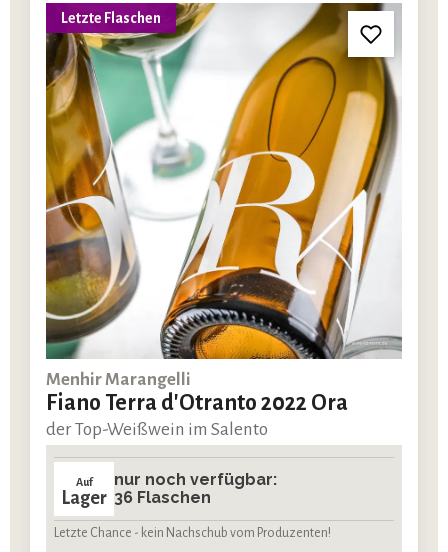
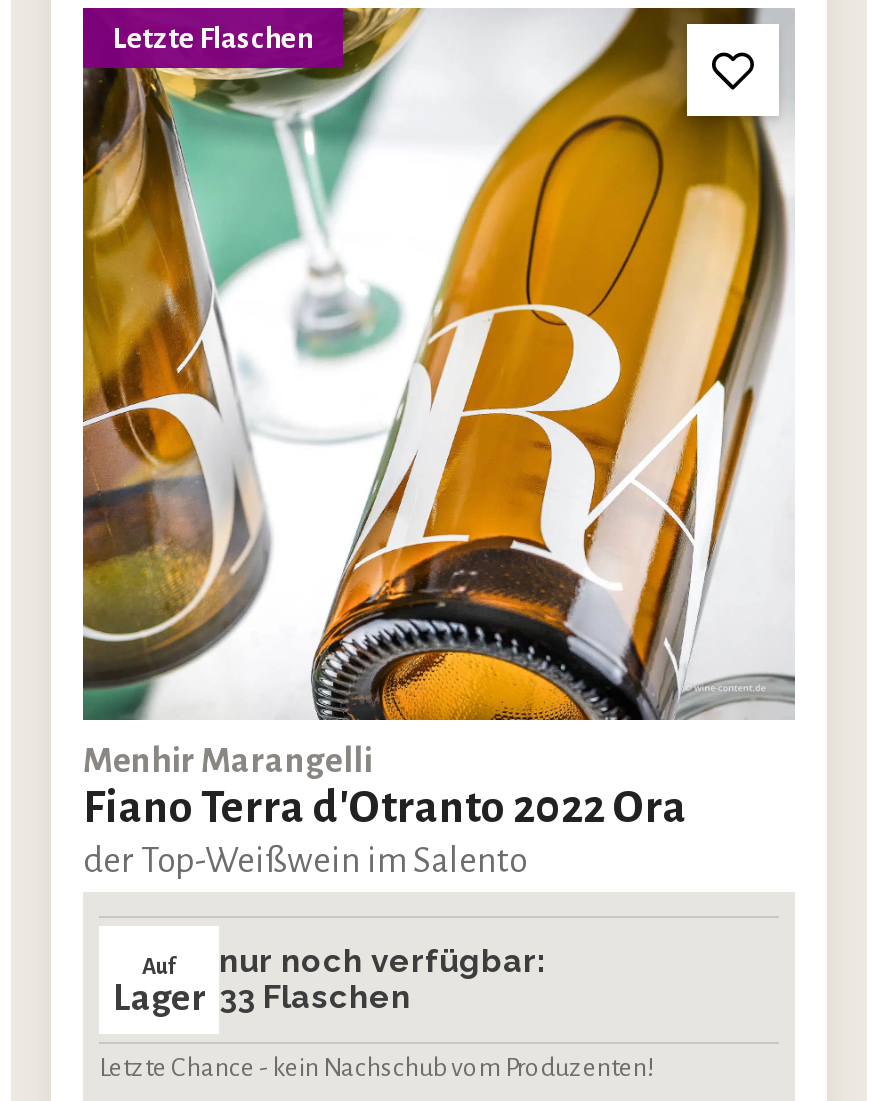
- Lager 36 Flaschen
+ Lager 33 Flaschen
